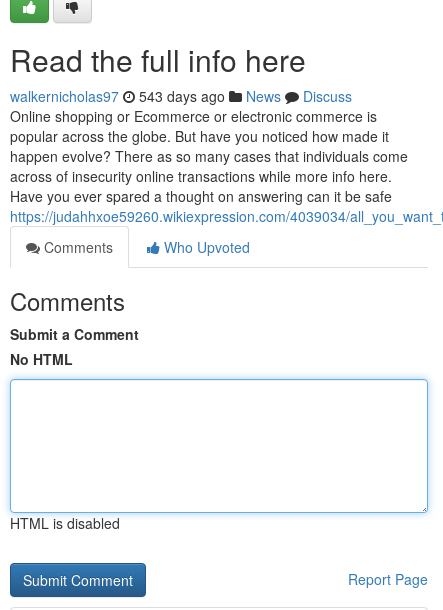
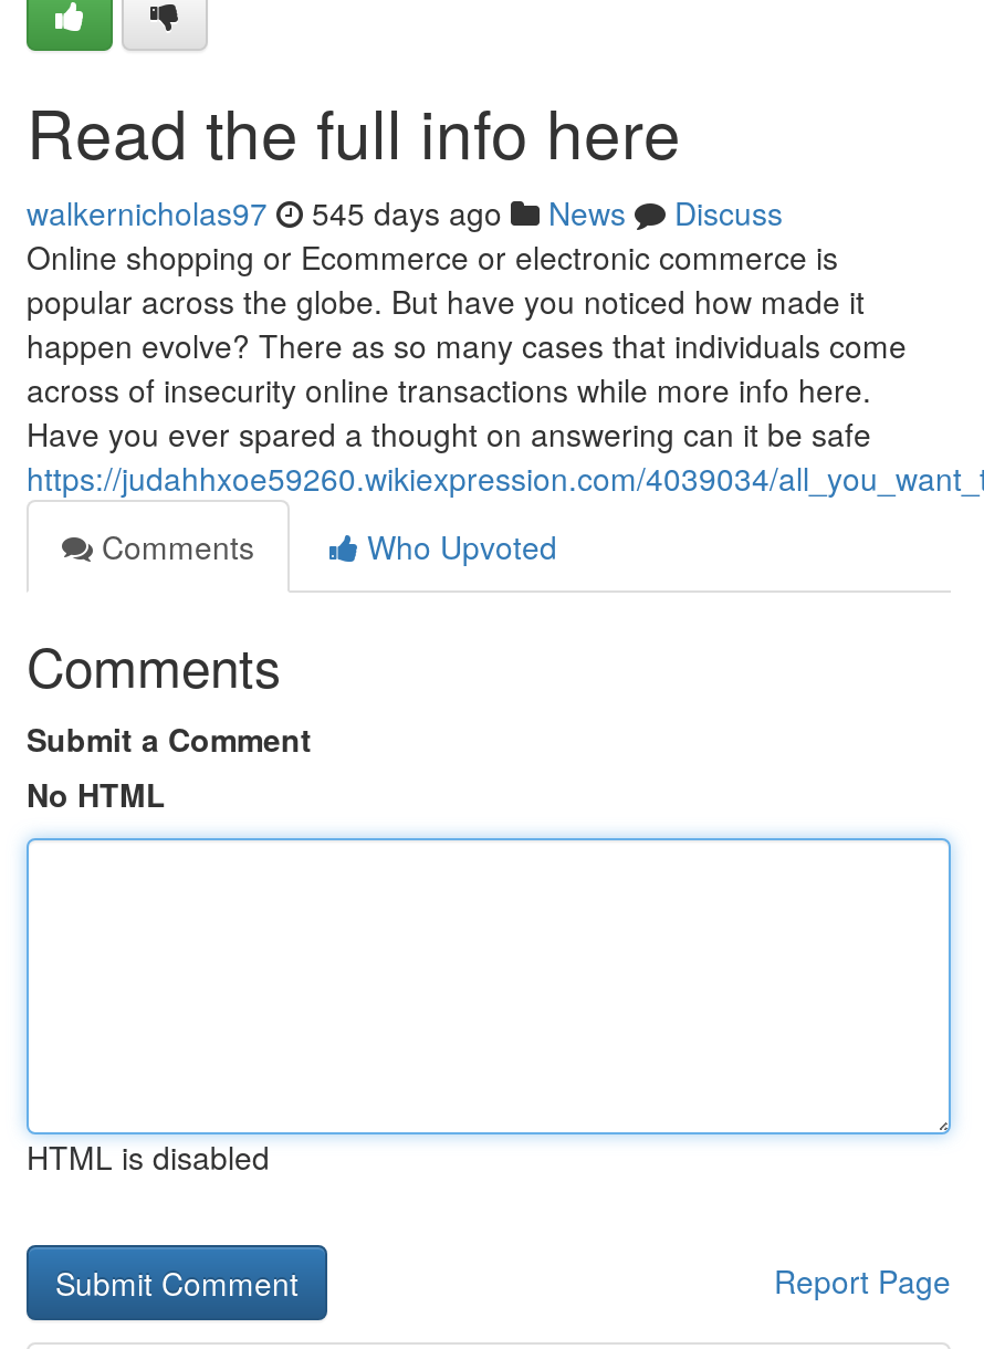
- walkernicholas97 543 days ago News Discuss
+ walkernicholas97 545 days ago News Discuss
